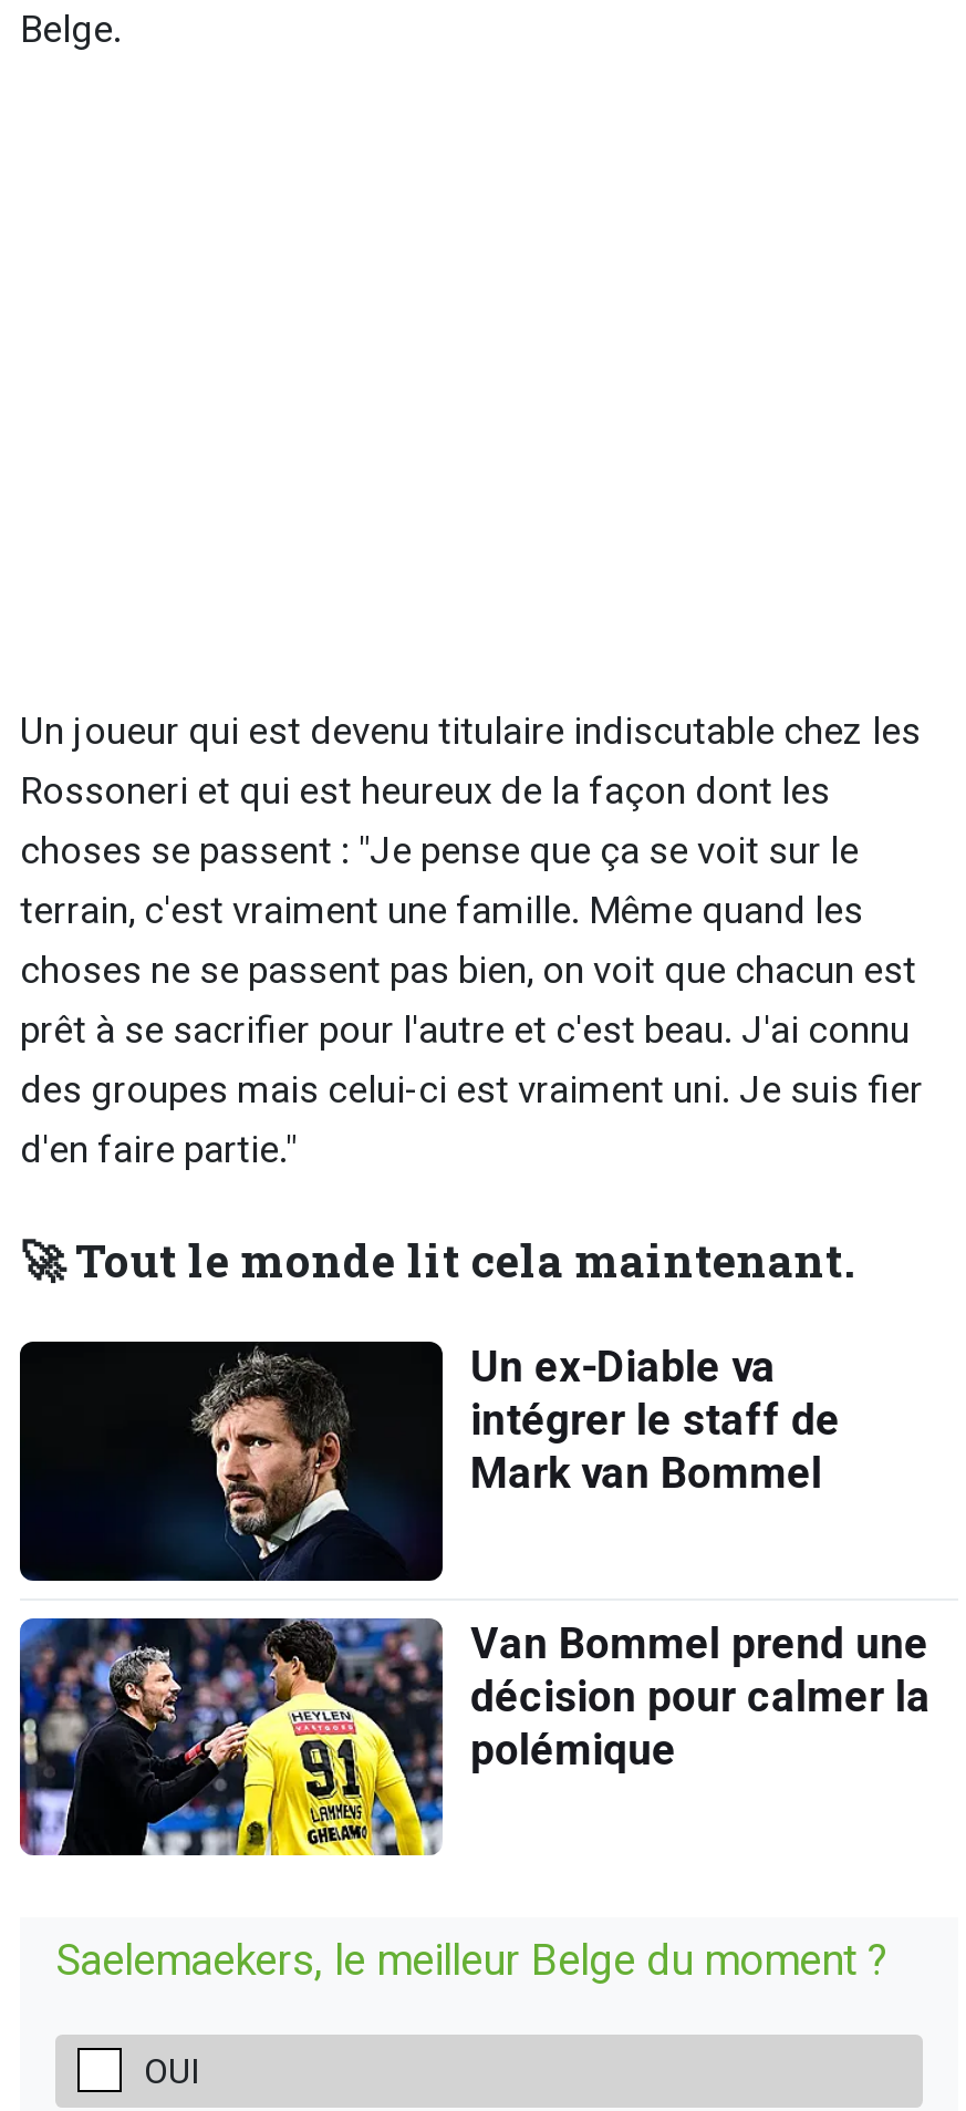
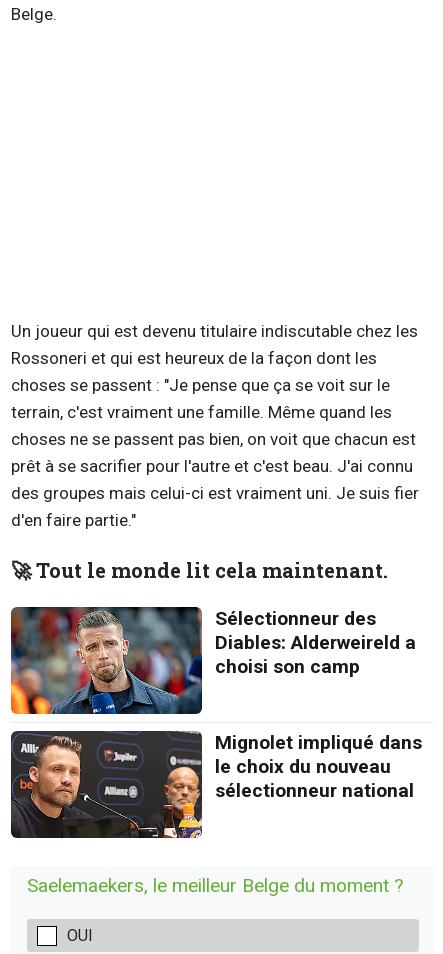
- [image]
- Un ex-Diable va
- intégrer le staff de
- Mark van Bommel
+ [image]
+ Sélectionneur des
+ Diables: Alderweireld a
+ choisi son camp

- [image]
- Van Bommel prend une
- décision pour calmer la
- polémique
+ [image]
+ Mignolet impliqué dans
+ le choix du nouveau
+ sélectionneur national
